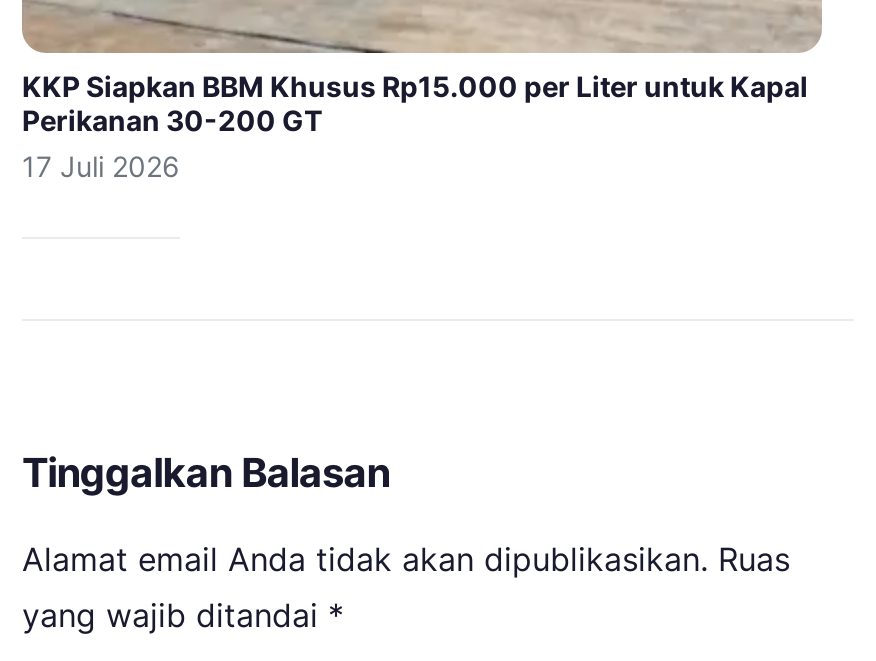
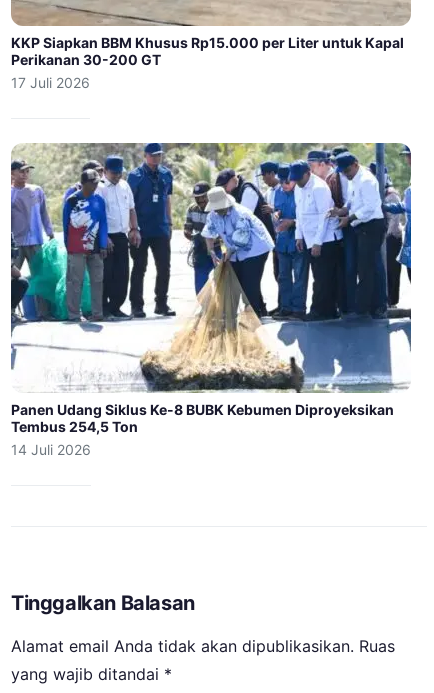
+ [image]
+ Panen Udang Siklus Ke-8 BUBK Kebumen Diproyeksikan
+ Tembus 254,5 Ton
+ 14 Juli 2026
